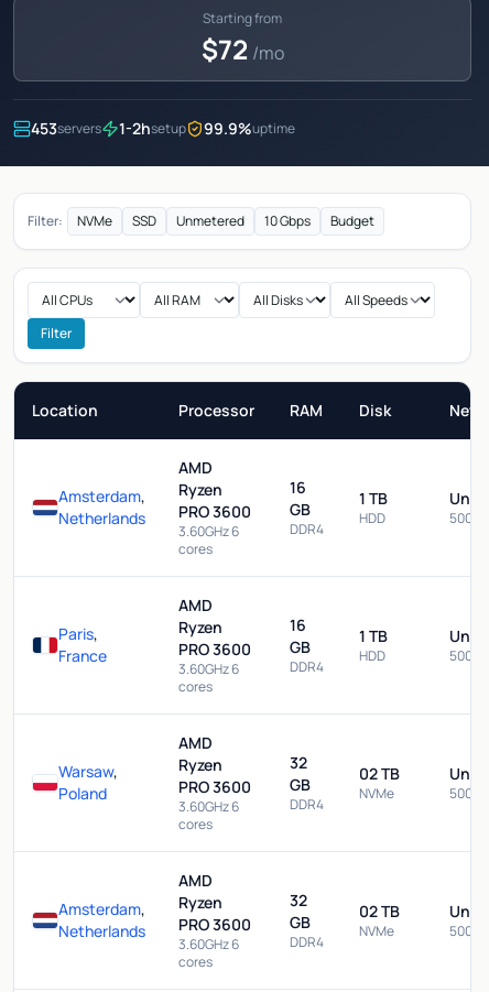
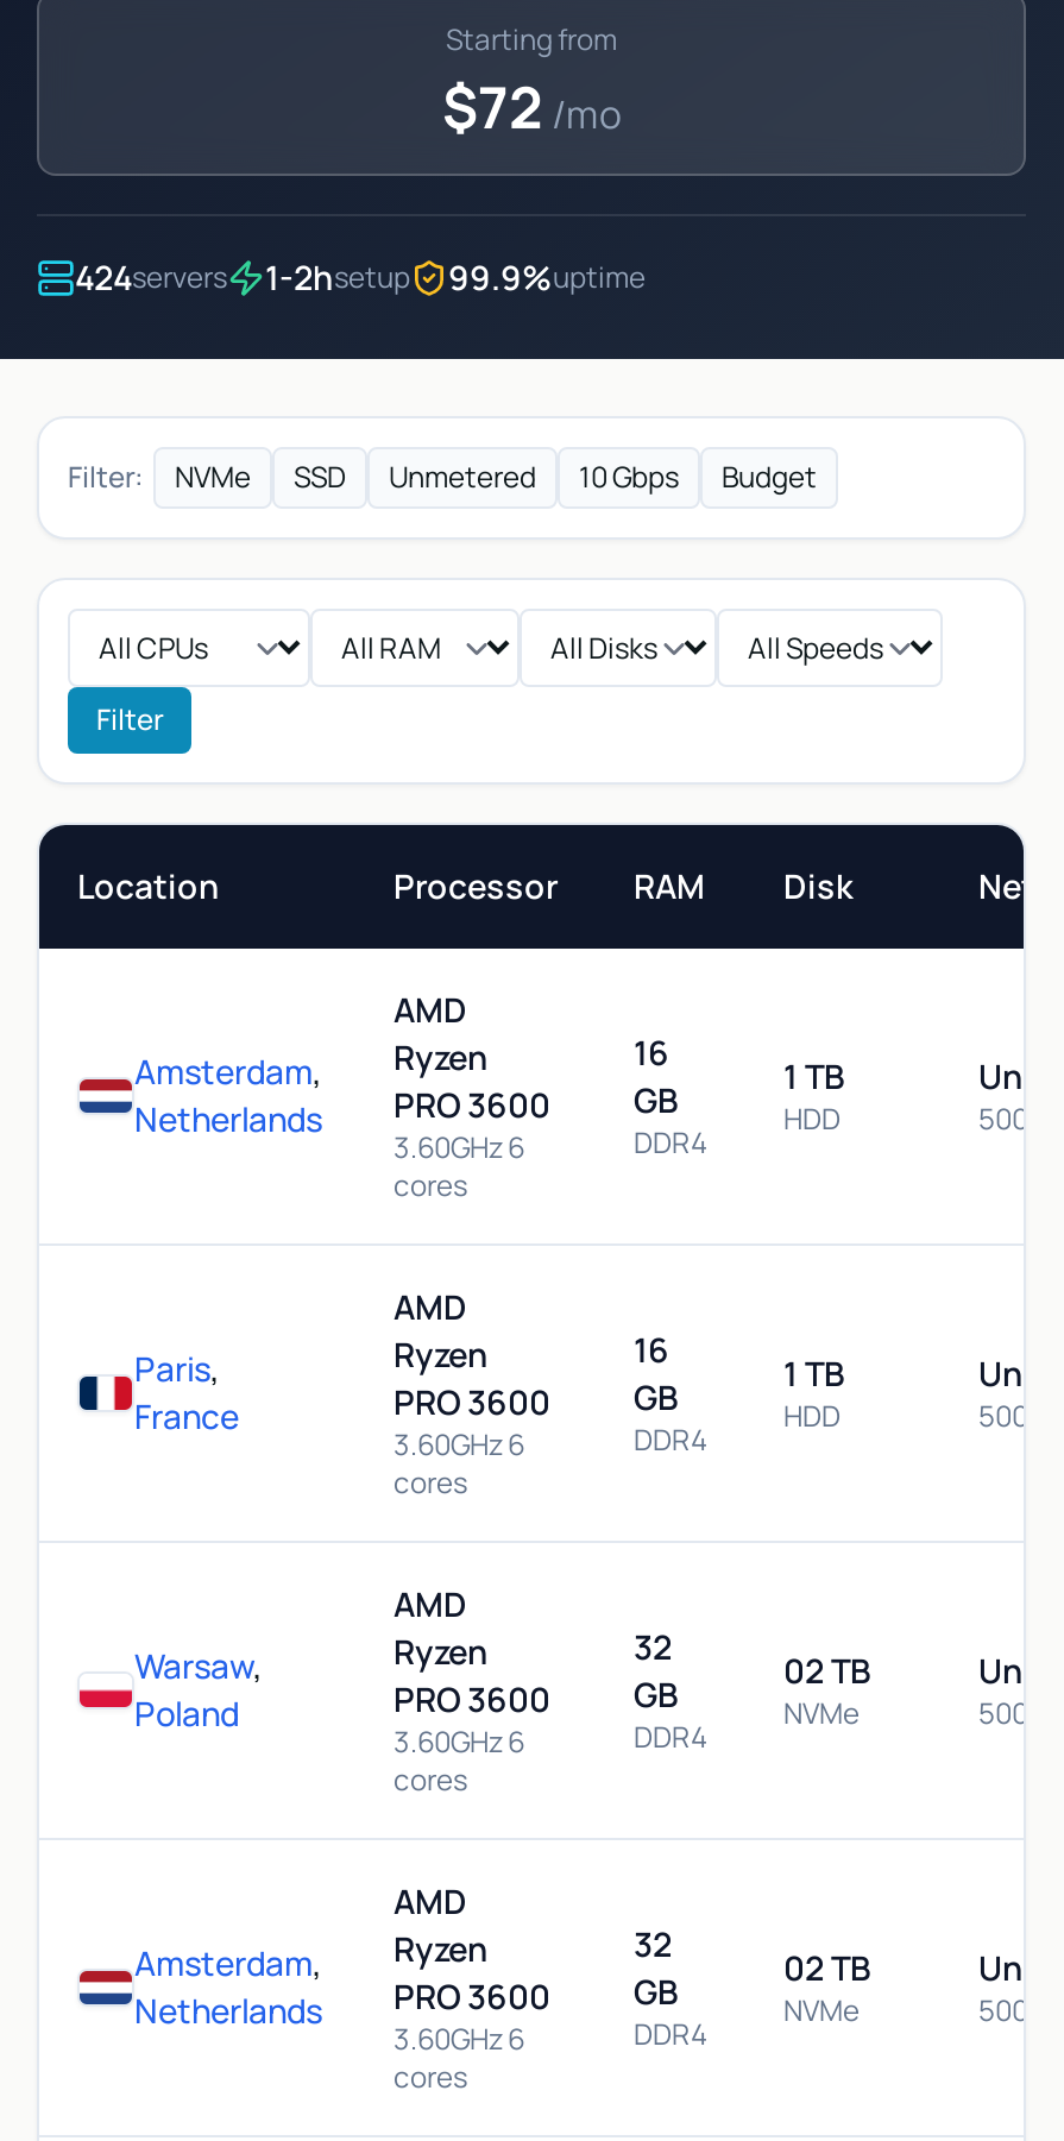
- 453servers 1-2hsetup 99.9%uptime
+ 424servers 1-2hsetup 99.9%uptime
